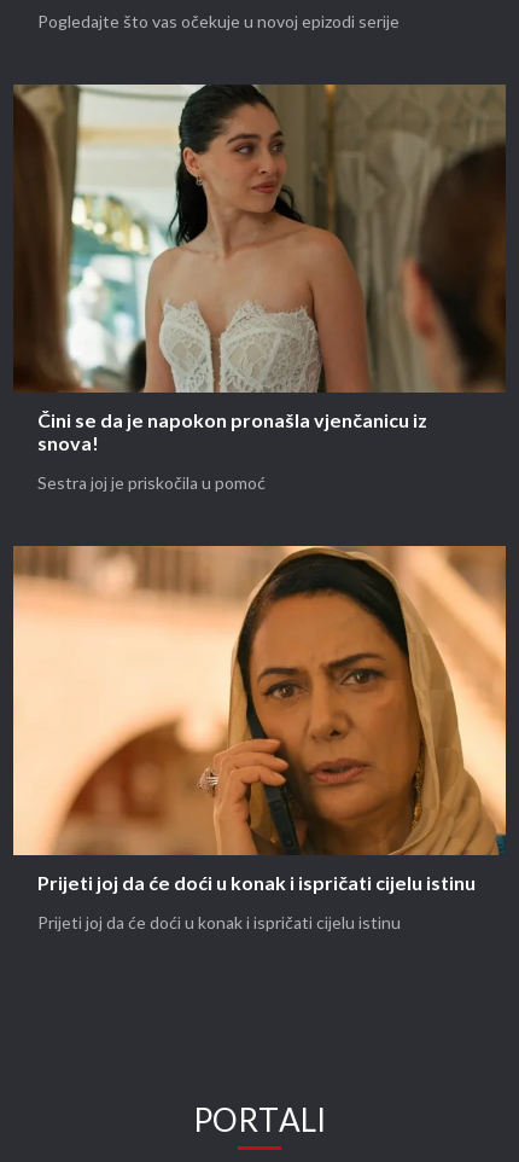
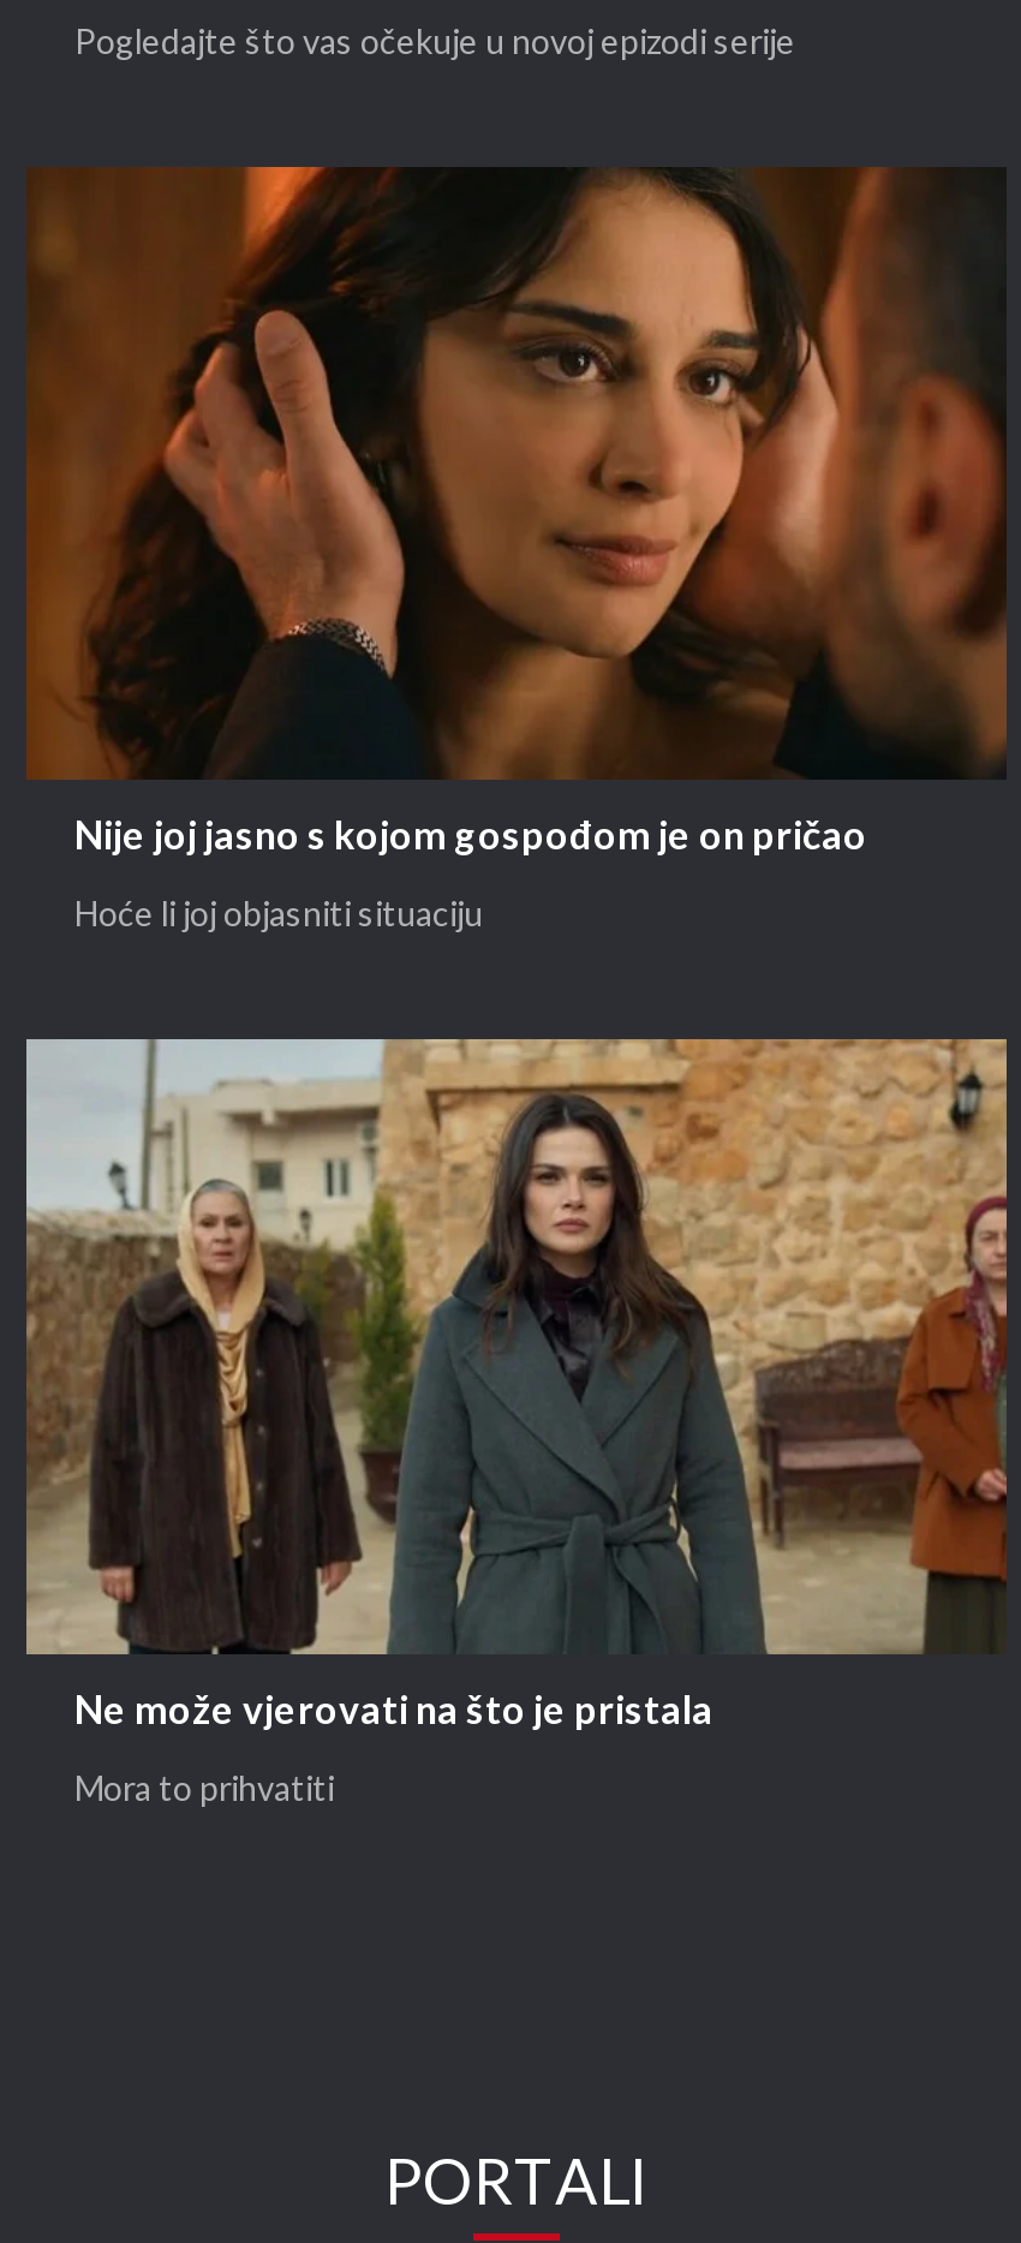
- [image]
- Čini se da je napokon pronašla vjenčanicu iz
- snova!
+ [image]
+ Nije joj jasno s kojom gospođom je on pričao

- Sestra joj je priskočila u pomoć
+ Hoće li joj objasniti situaciju

- [image]
- Prijeti joj da će doći u konak i ispričati cijelu istinu
+ [image]
+ Ne može vjerovati na što je pristala

- Prijeti joj da će doći u konak i ispričati cijelu istinu
+ Mora to prihvatiti
